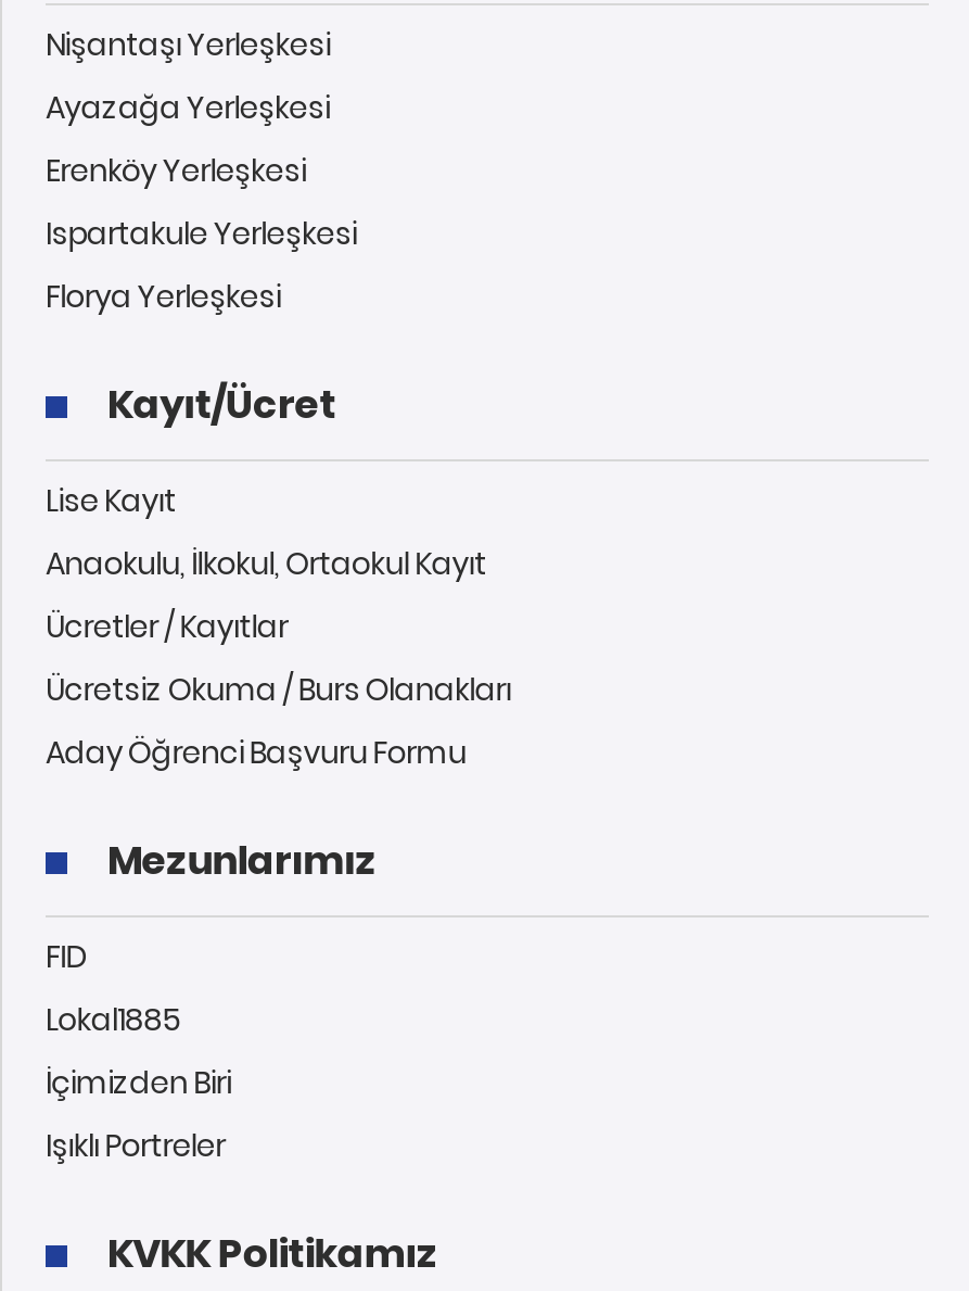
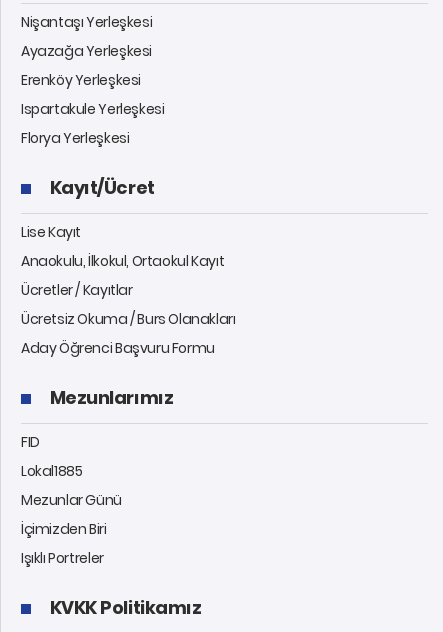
+ Mezunlar Günü
